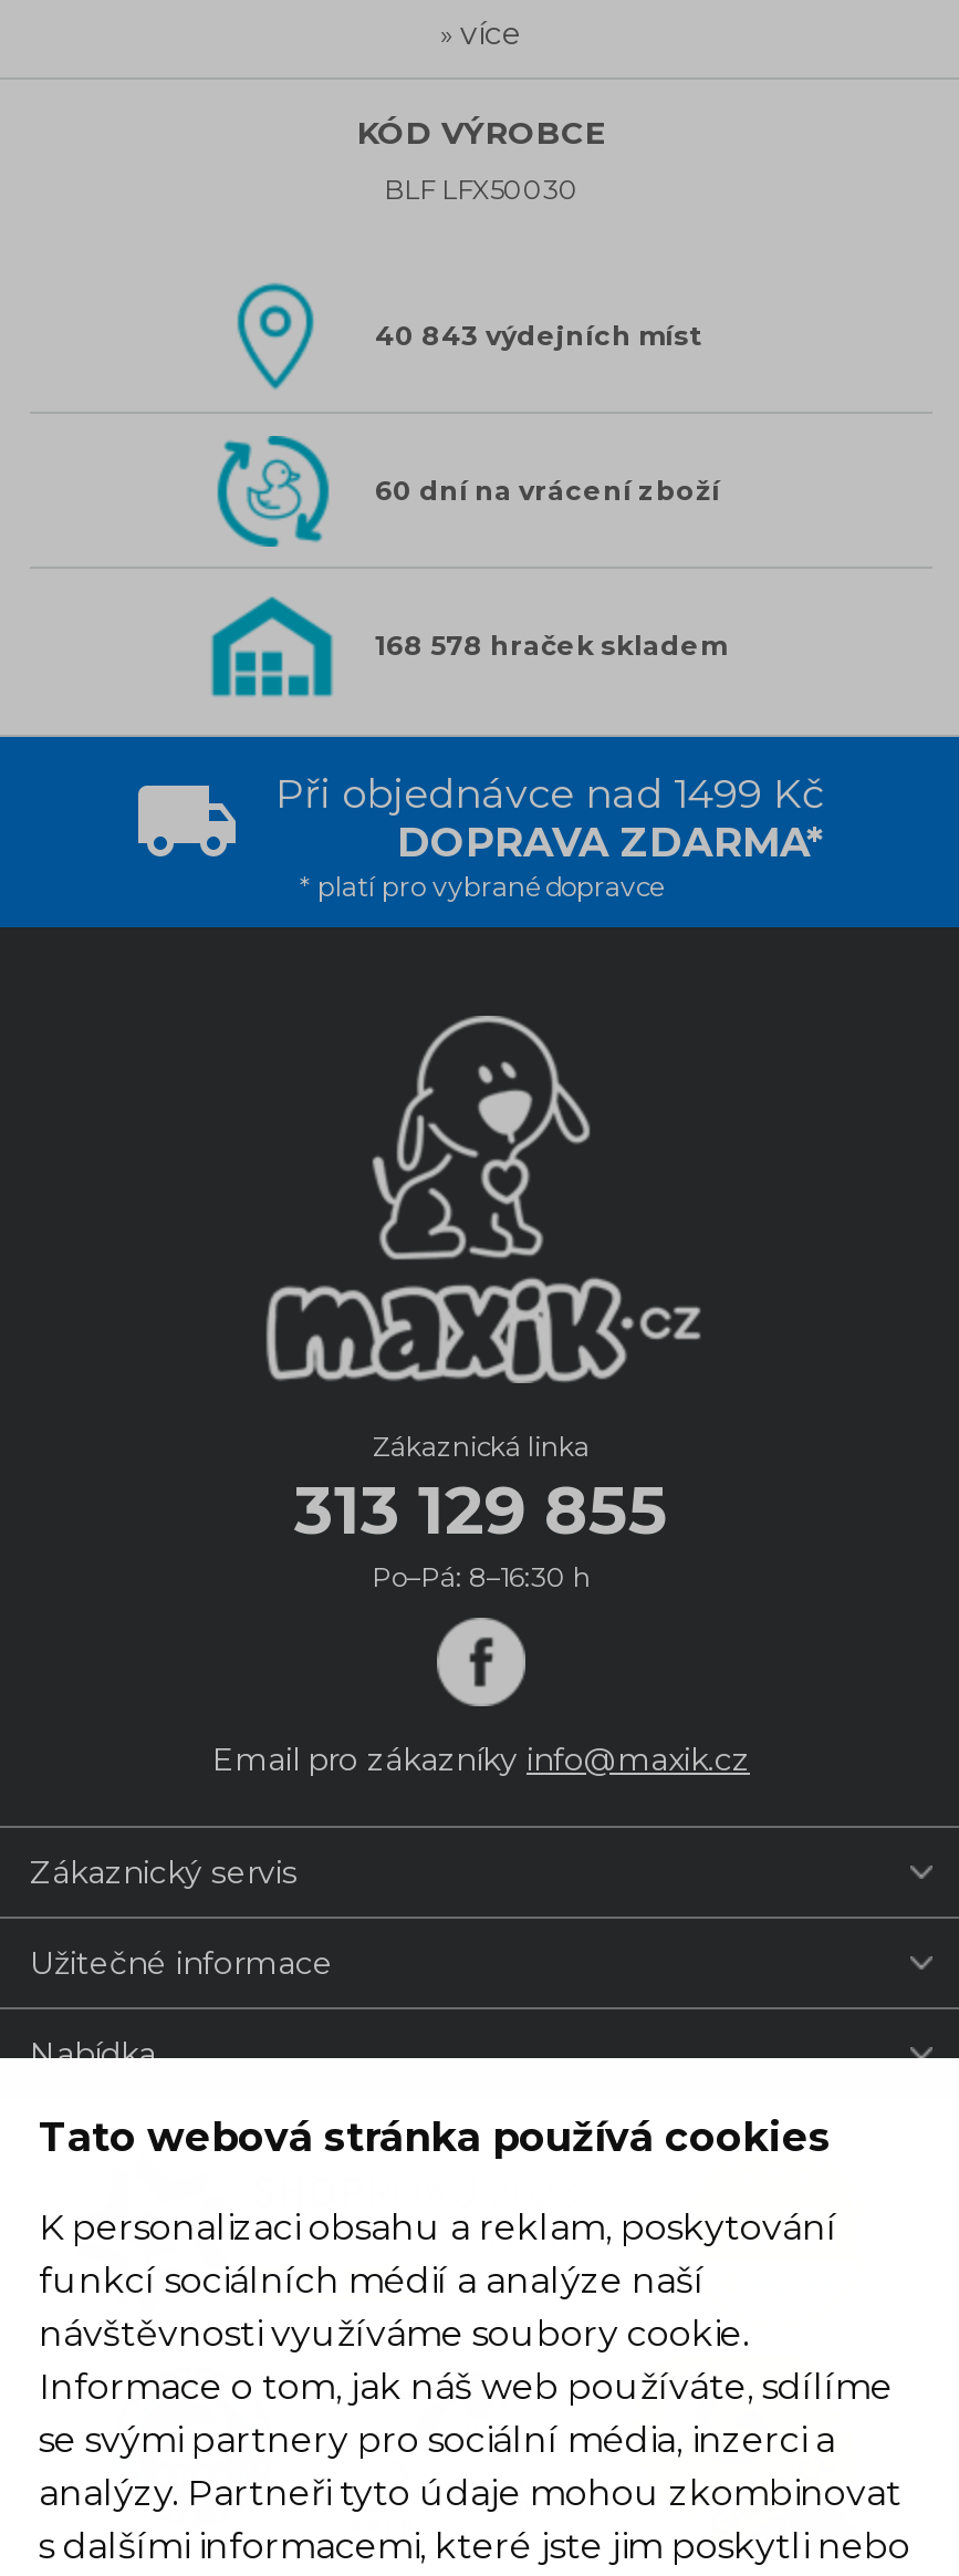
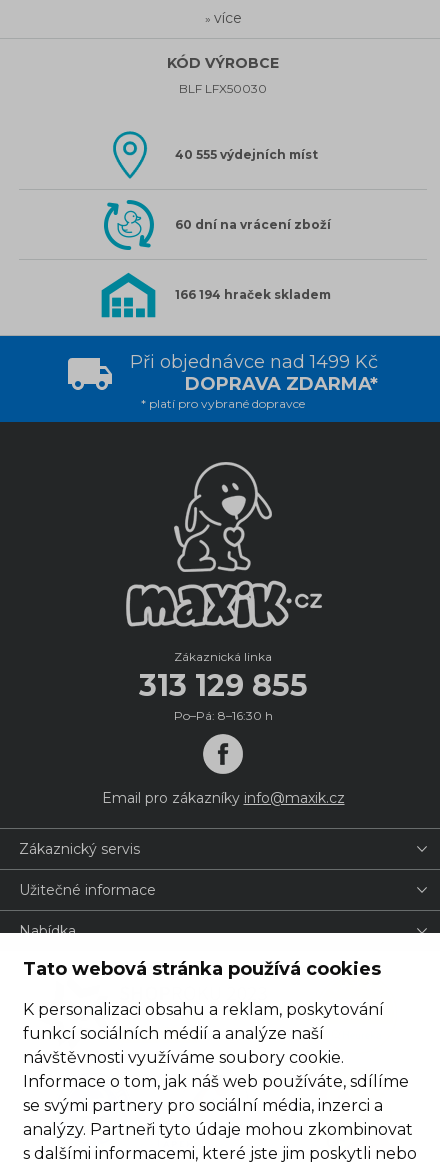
- 40 843 výdejních míst
+ 40 555 výdejních míst

- 168 578 hraček skladem
+ 166 194 hraček skladem
